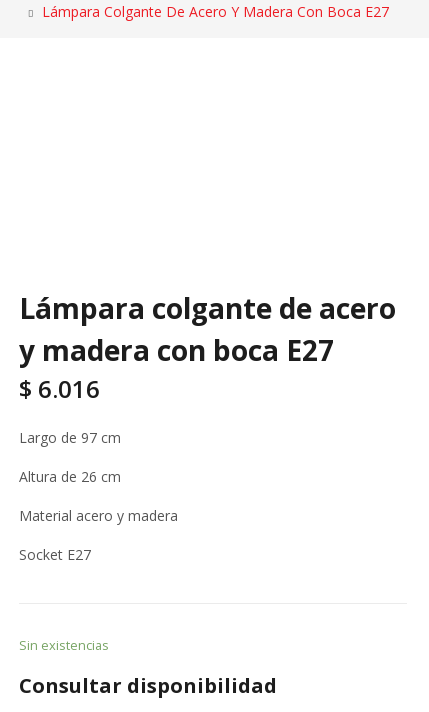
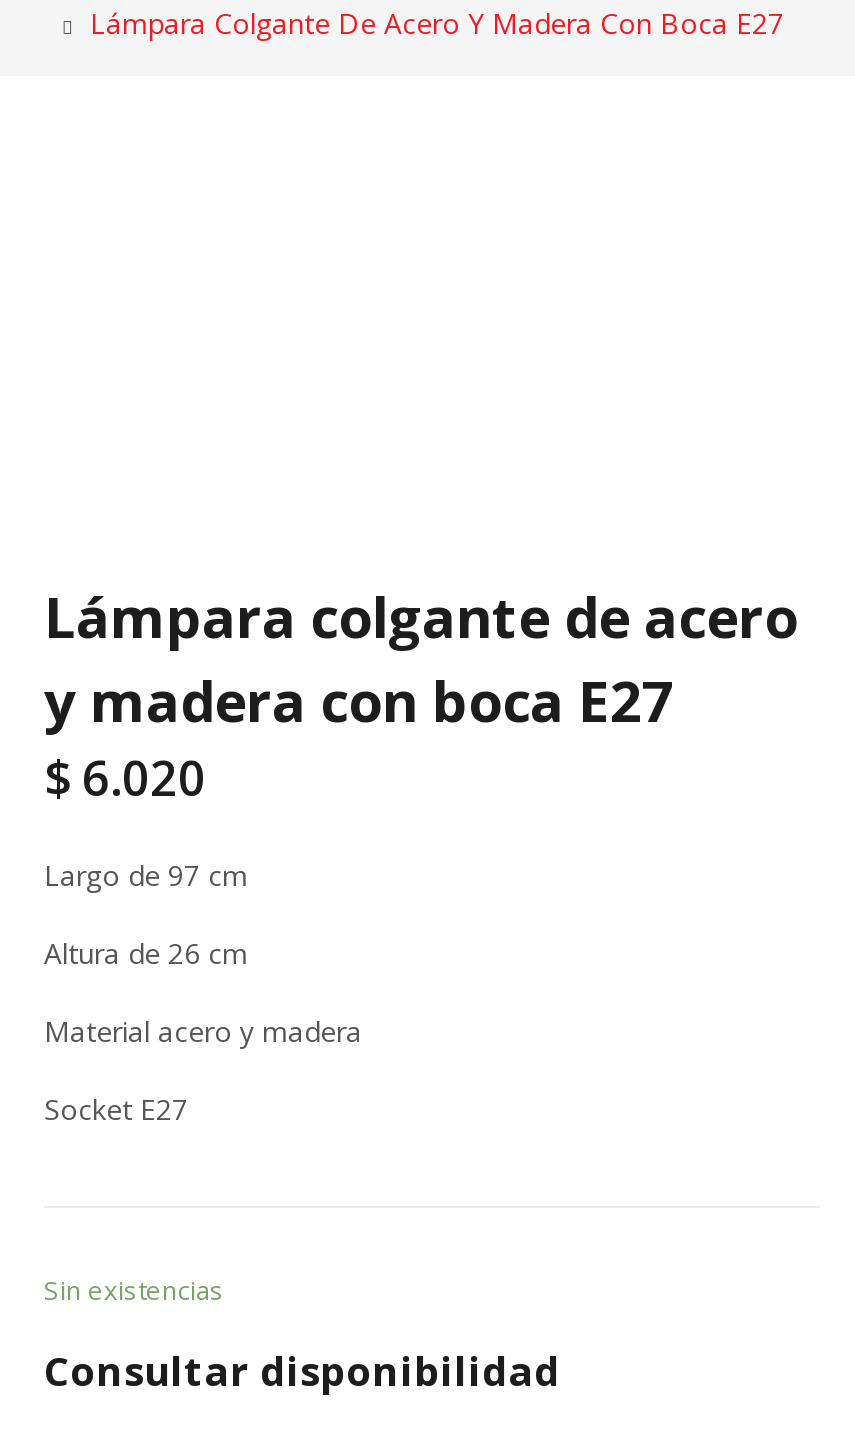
- $6.016
+ $6.020
